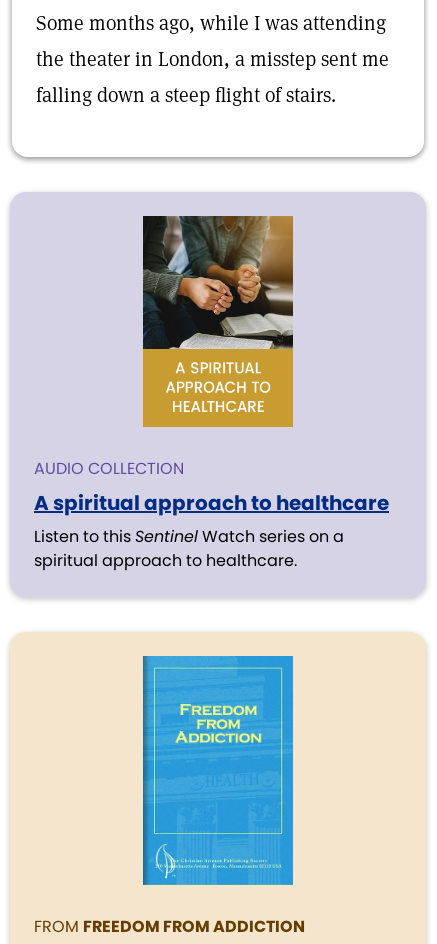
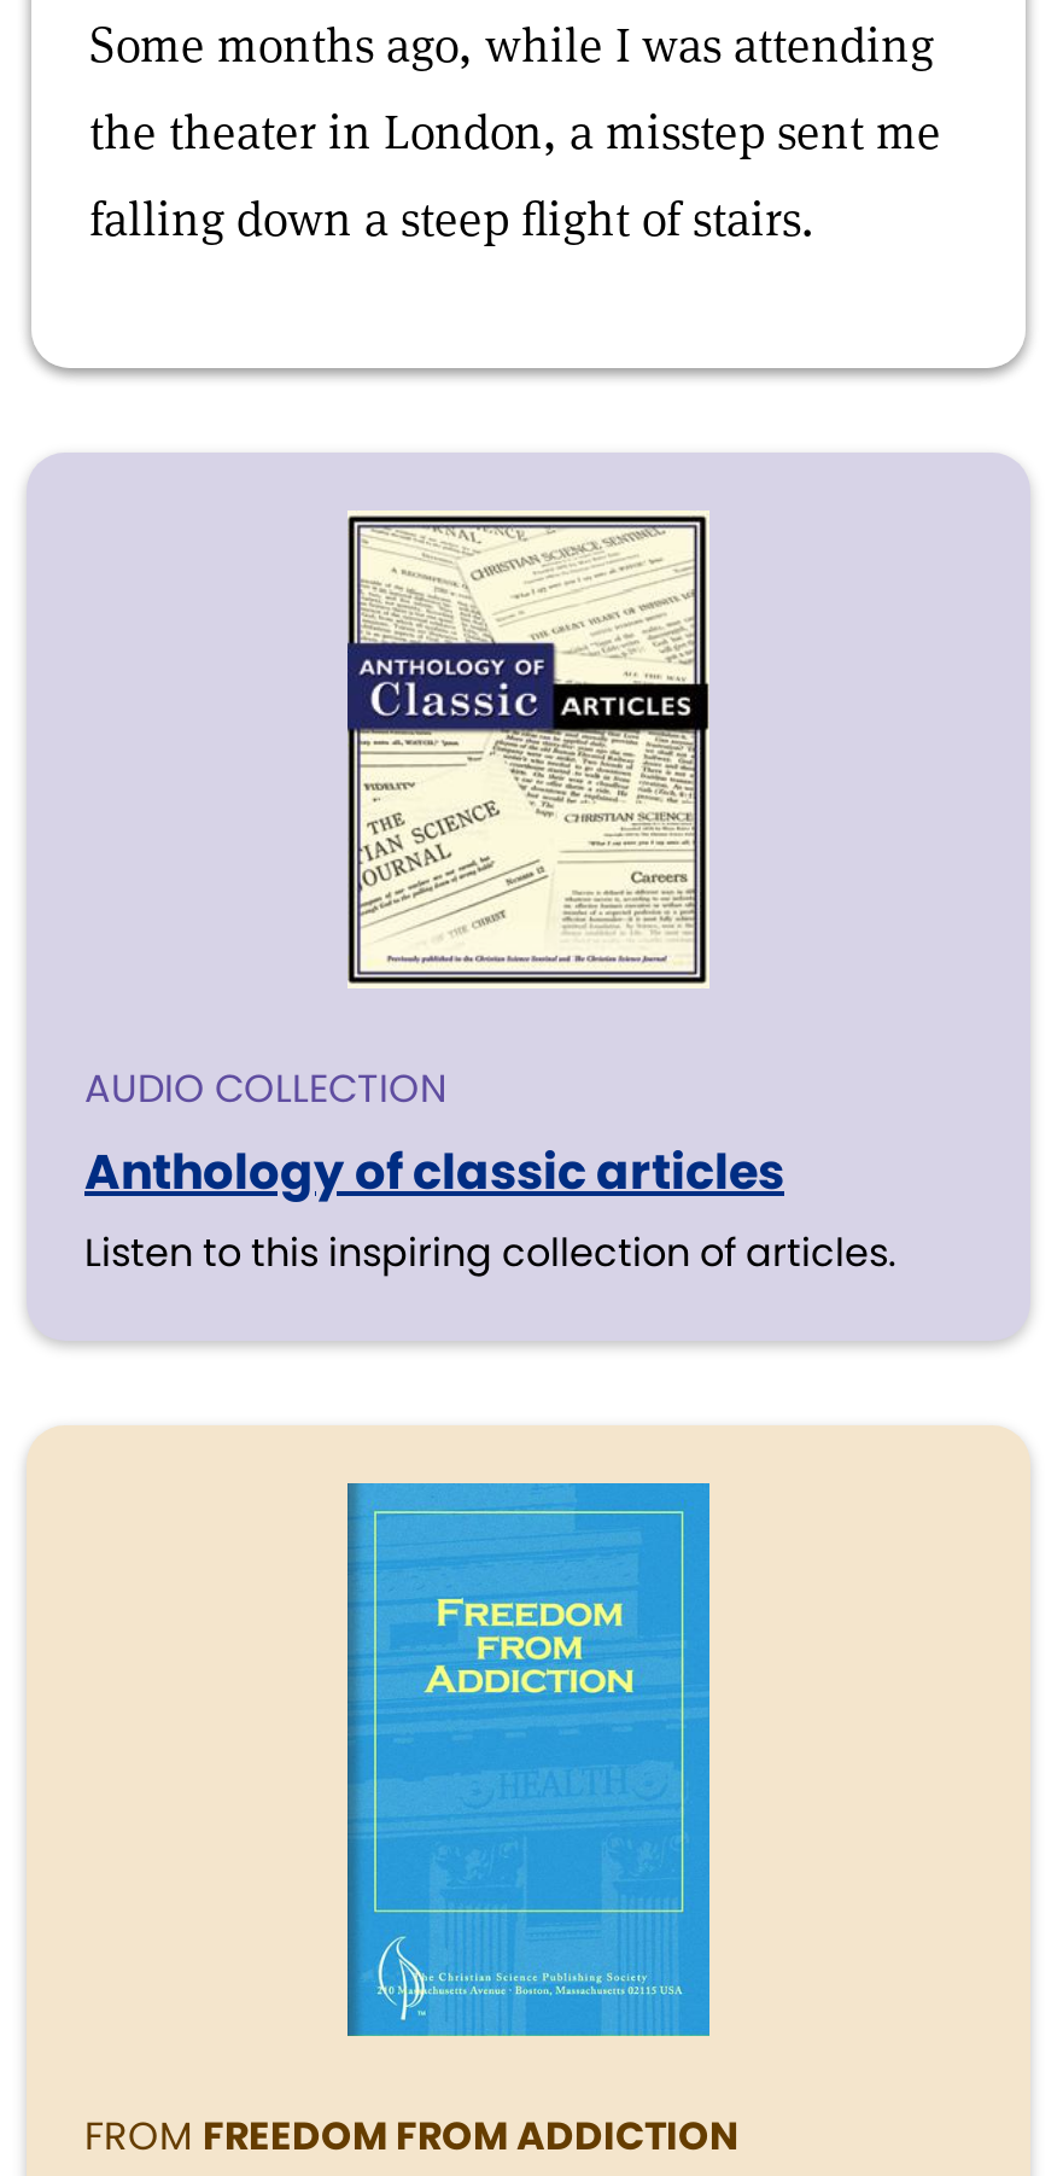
- [image]
+ [image]

- A spiritual approach to healthcare
- Listen to this Sentinel Watch series on a
- spiritual approach to healthcare.
+ Anthology of classic articles
+ Listen to this inspiring collection of articles.
